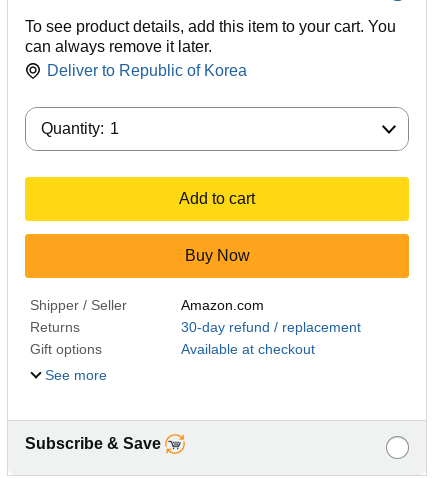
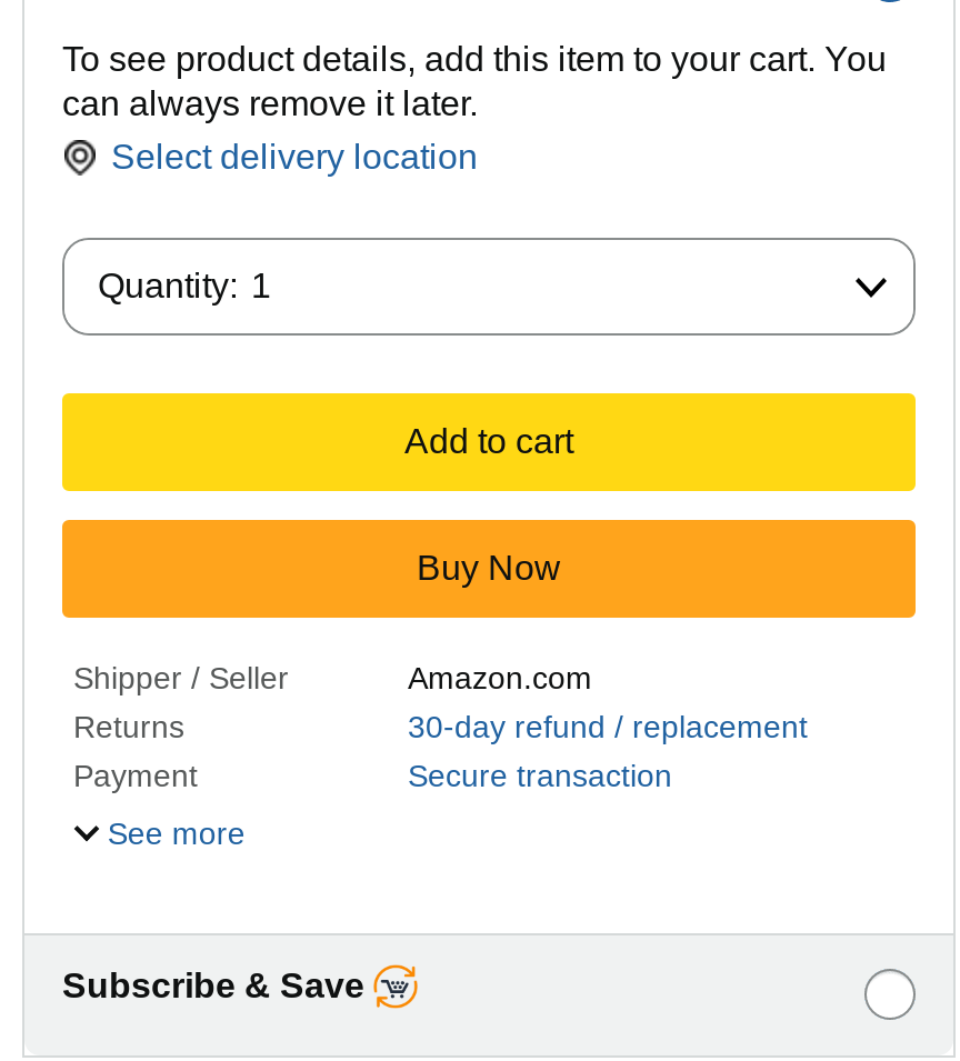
- Deliver to Republic of Korea
+ Select delivery location

- Gift options
- Available at checkout
+ Payment
+ Secure transaction
